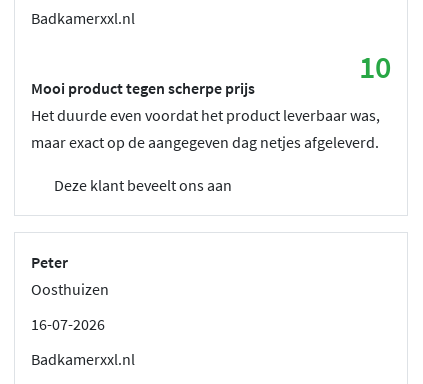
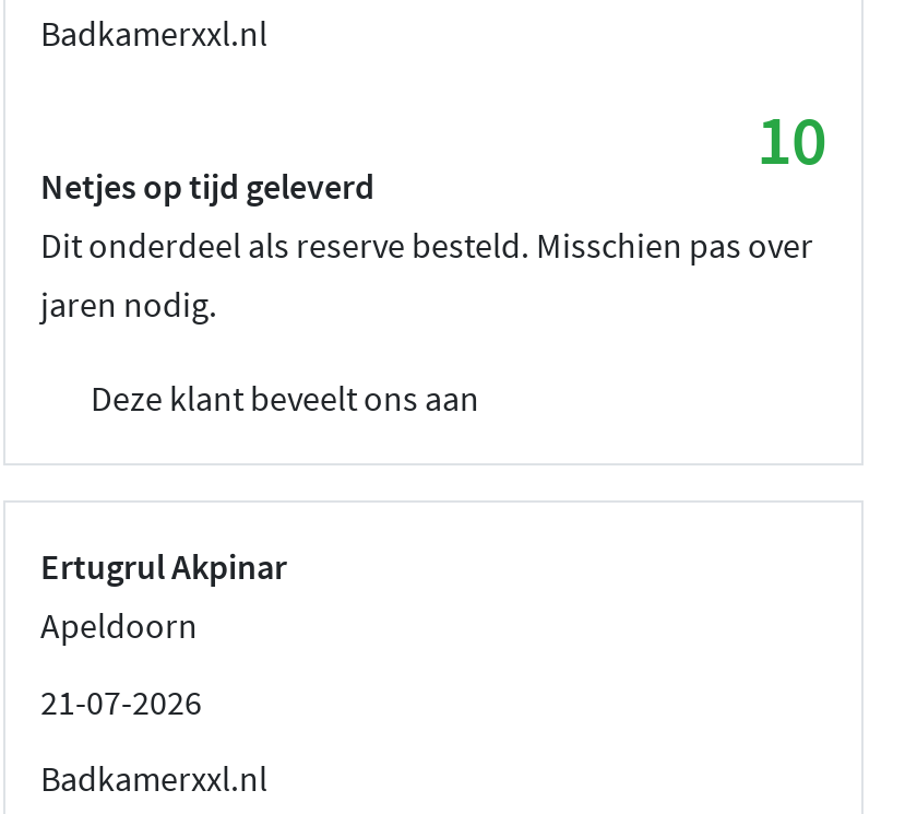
- Mooi product tegen scherpe prijs
- Het duurde even voordat het product leverbaar was,
- maar exact op de aangegeven dag netjes afgeleverd.
+ Netjes op tijd geleverd
+ Dit onderdeel als reserve besteld. Misschien pas over
+ jaren nodig.

- Peter
- Oosthuizen
+ Ertugrul Akpinar
+ Apeldoorn

- 16-07-2026
+ 21-07-2026
